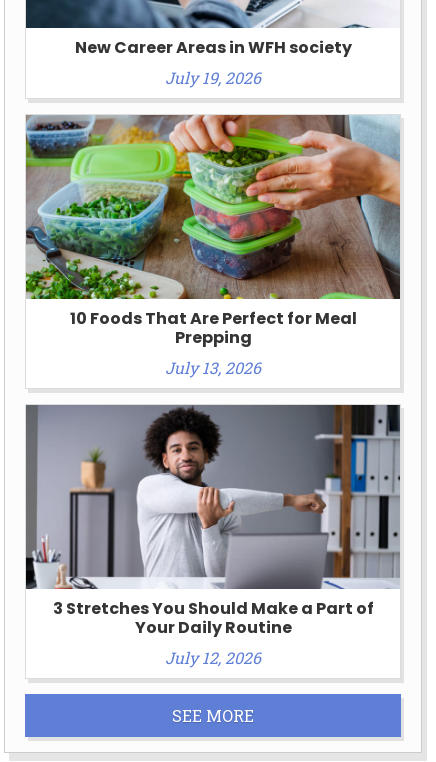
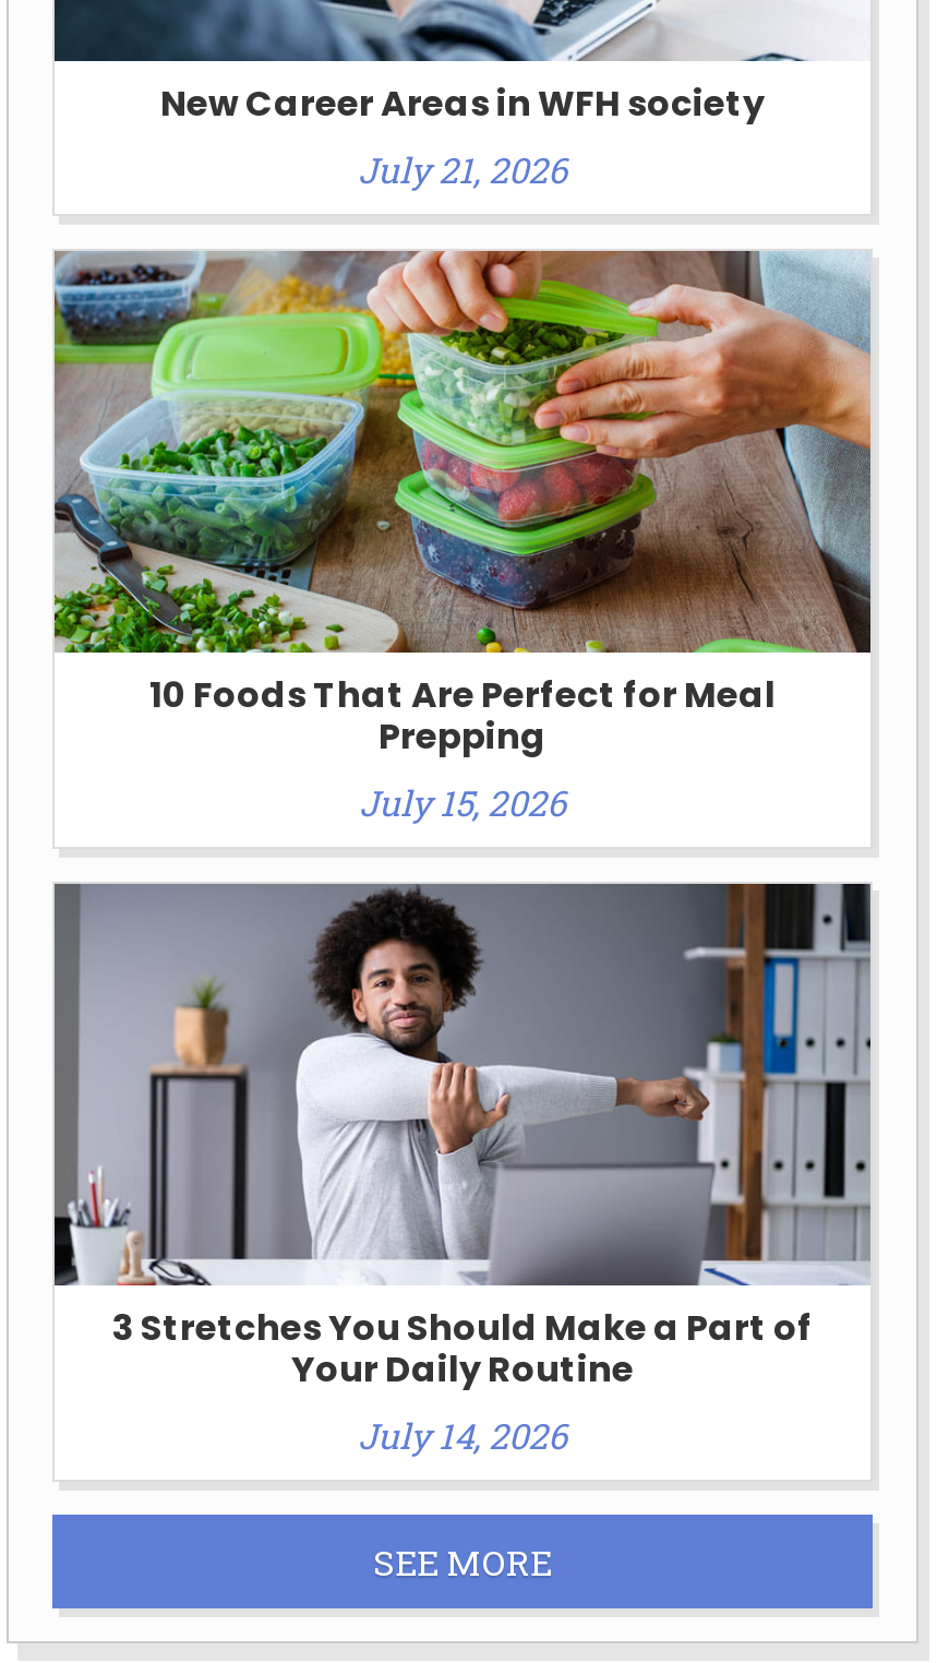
- July 19, 2026
+ July 21, 2026

- July 13, 2026
+ July 15, 2026

- July 12, 2026
+ July 14, 2026
